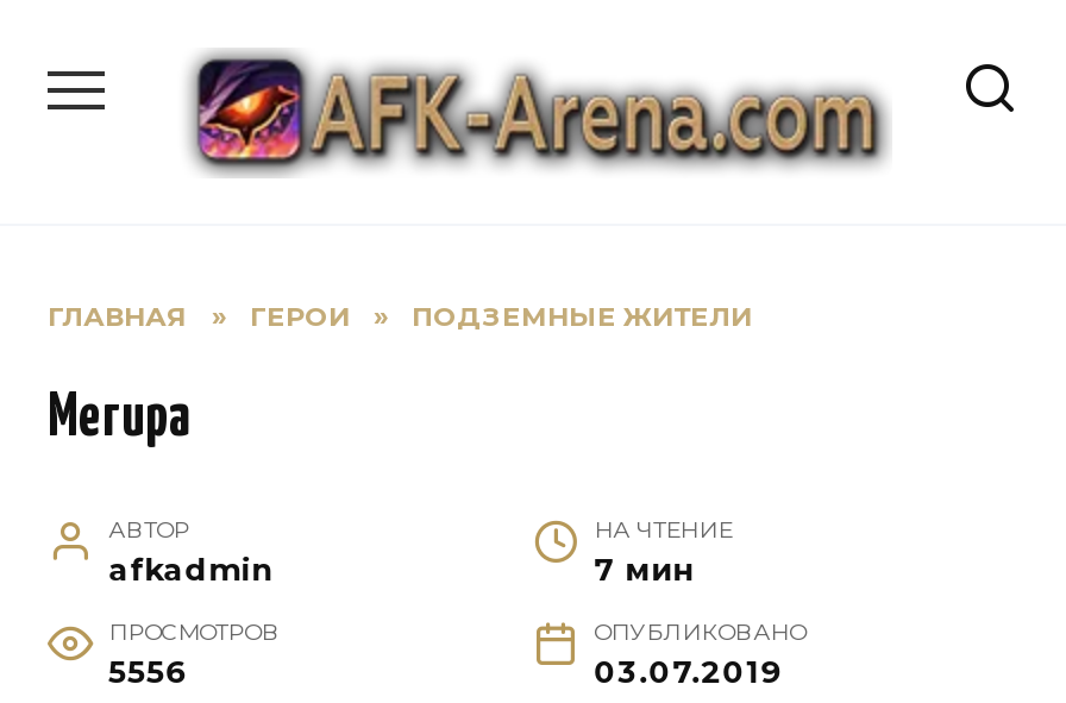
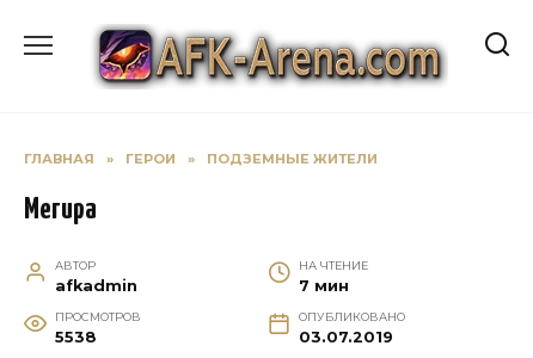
- 5556
+ 5538
